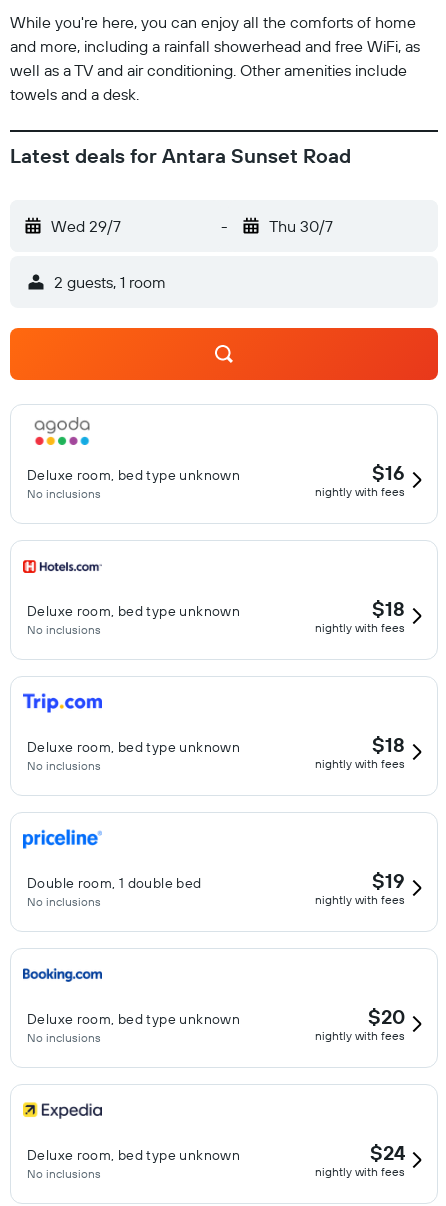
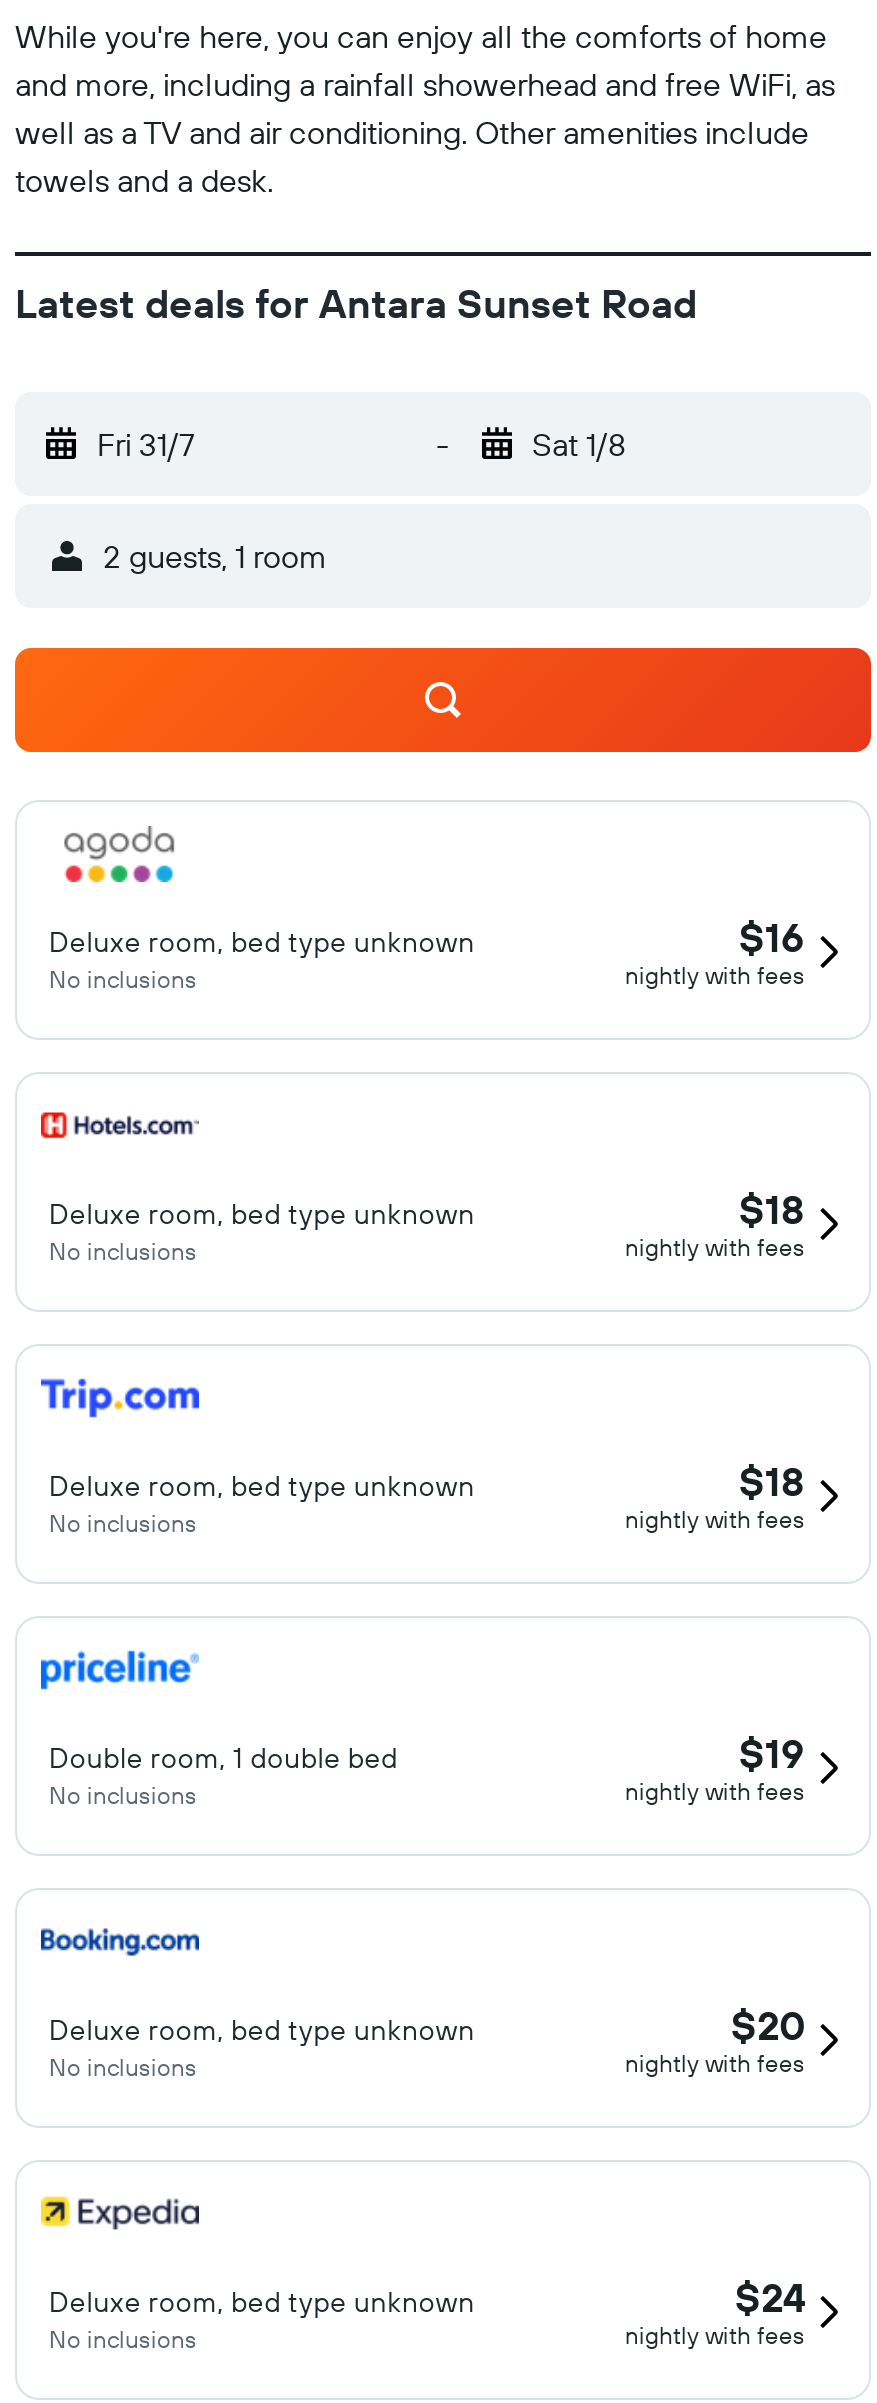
- Wed 29/7
+ Fri 31/7

- Thu 30/7
+ Sat 1/8
